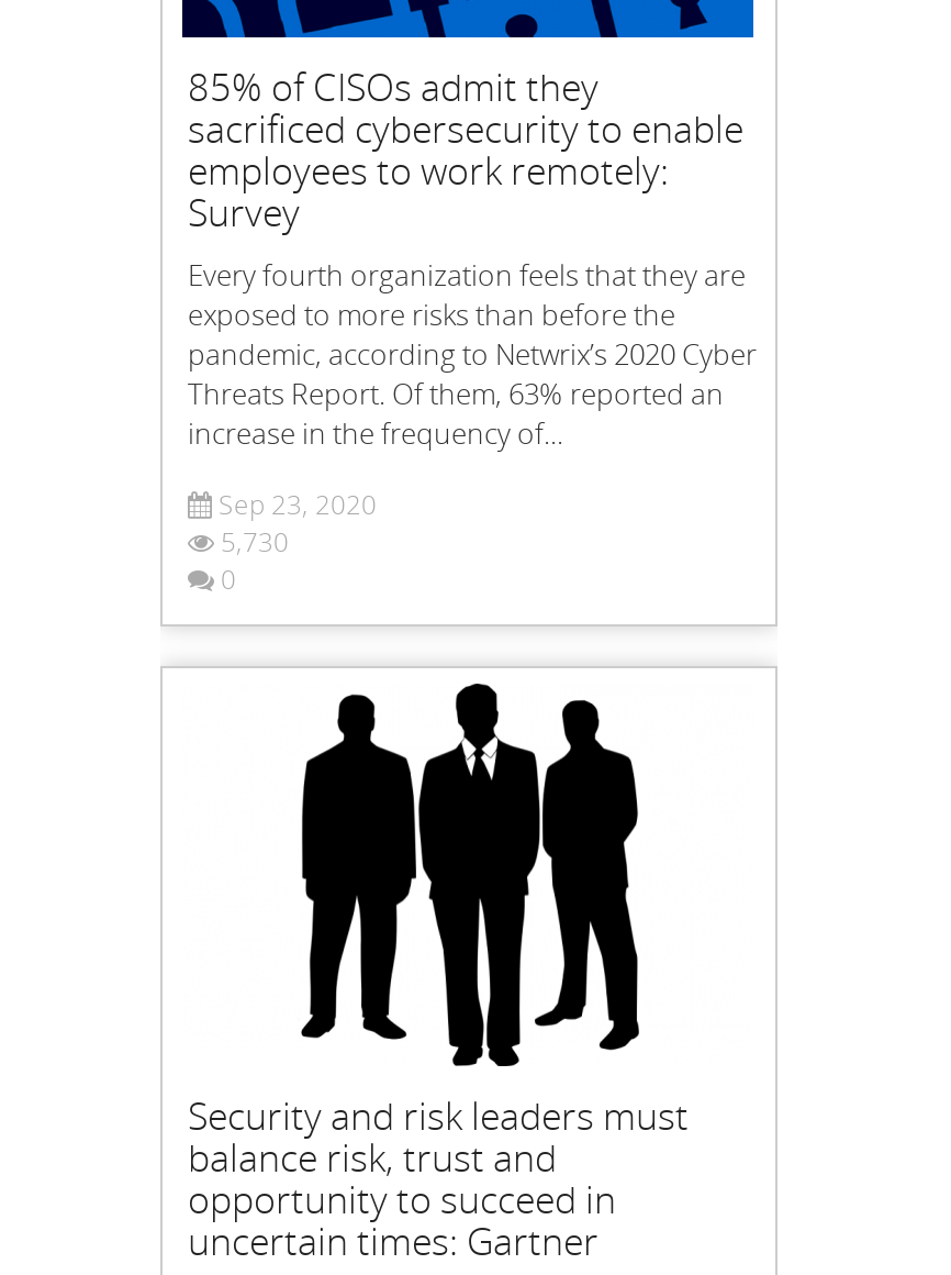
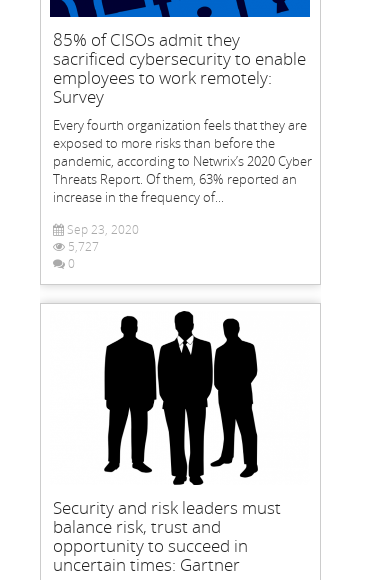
- 5,730
+ 5,727
